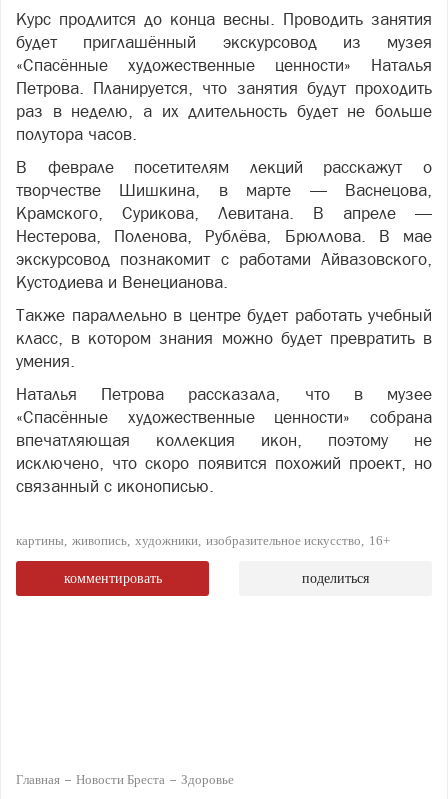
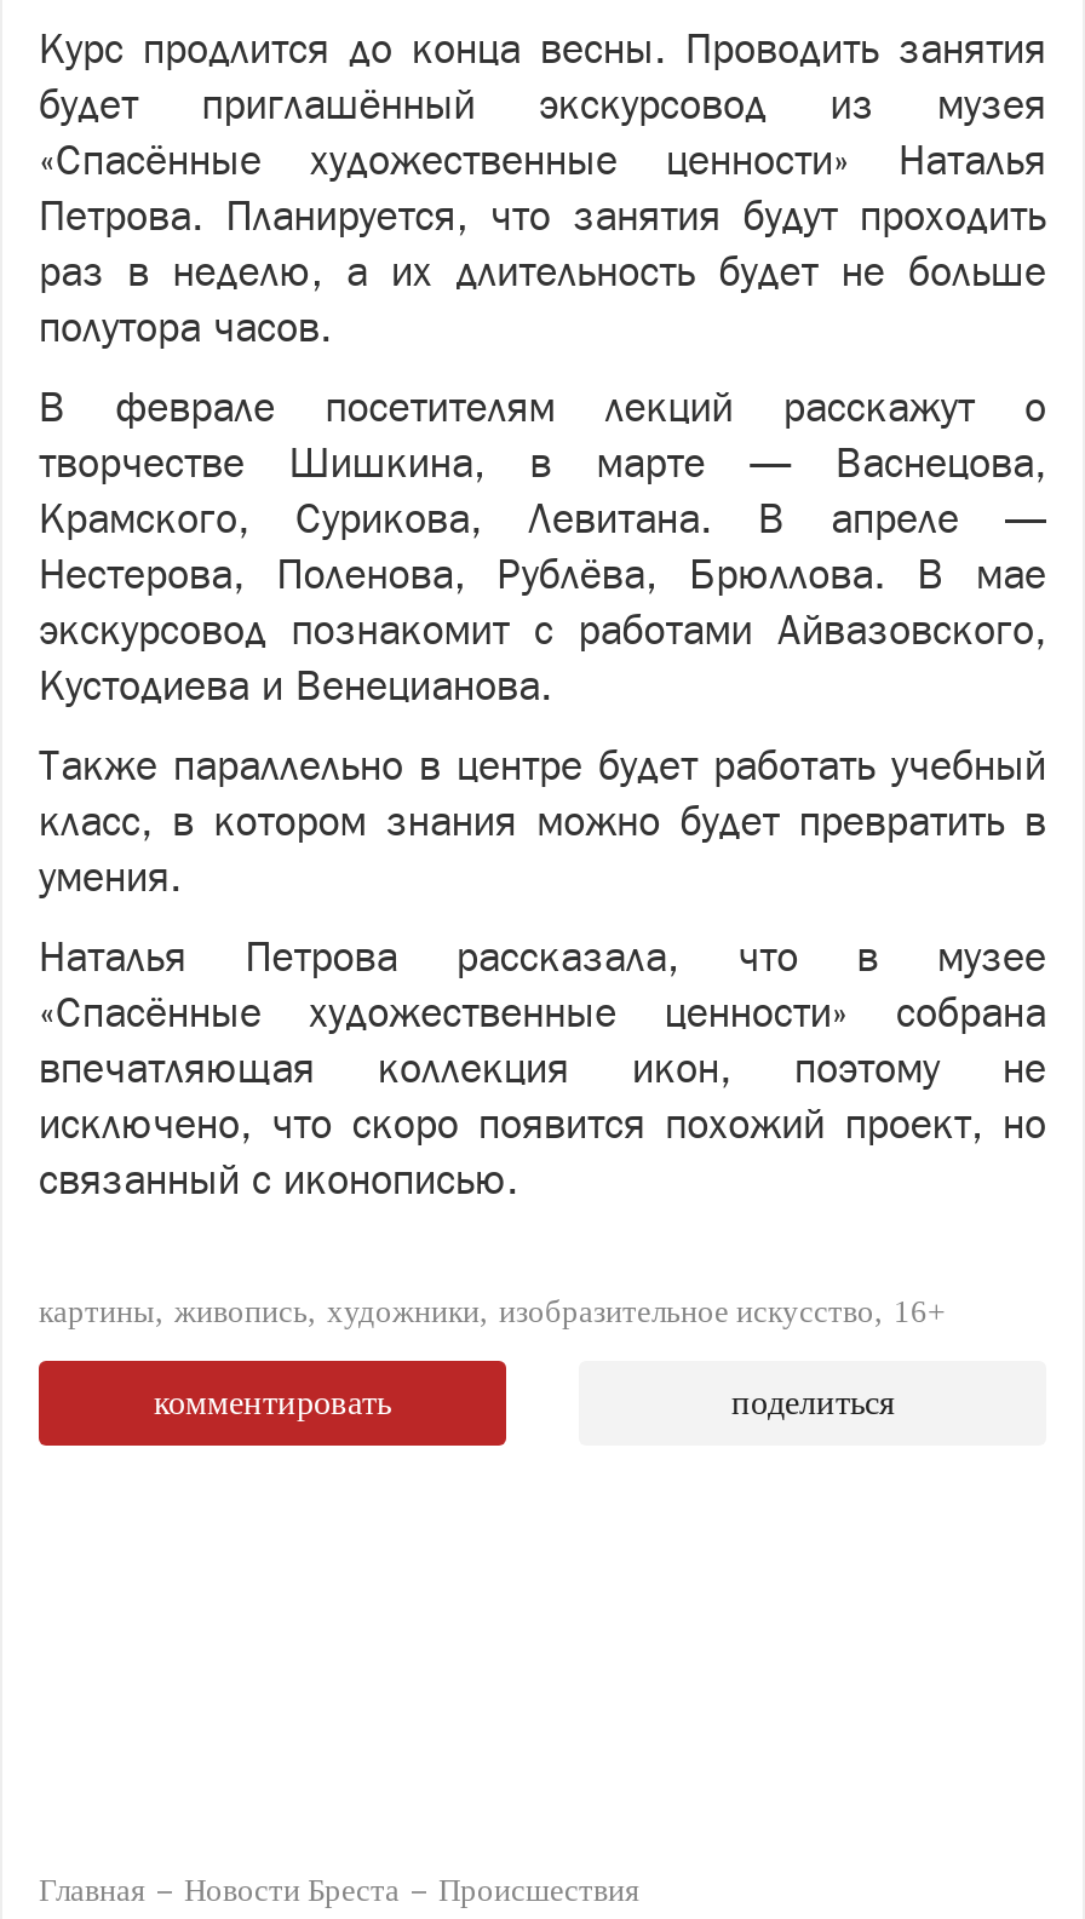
- Здоровье
+ Происшествия
